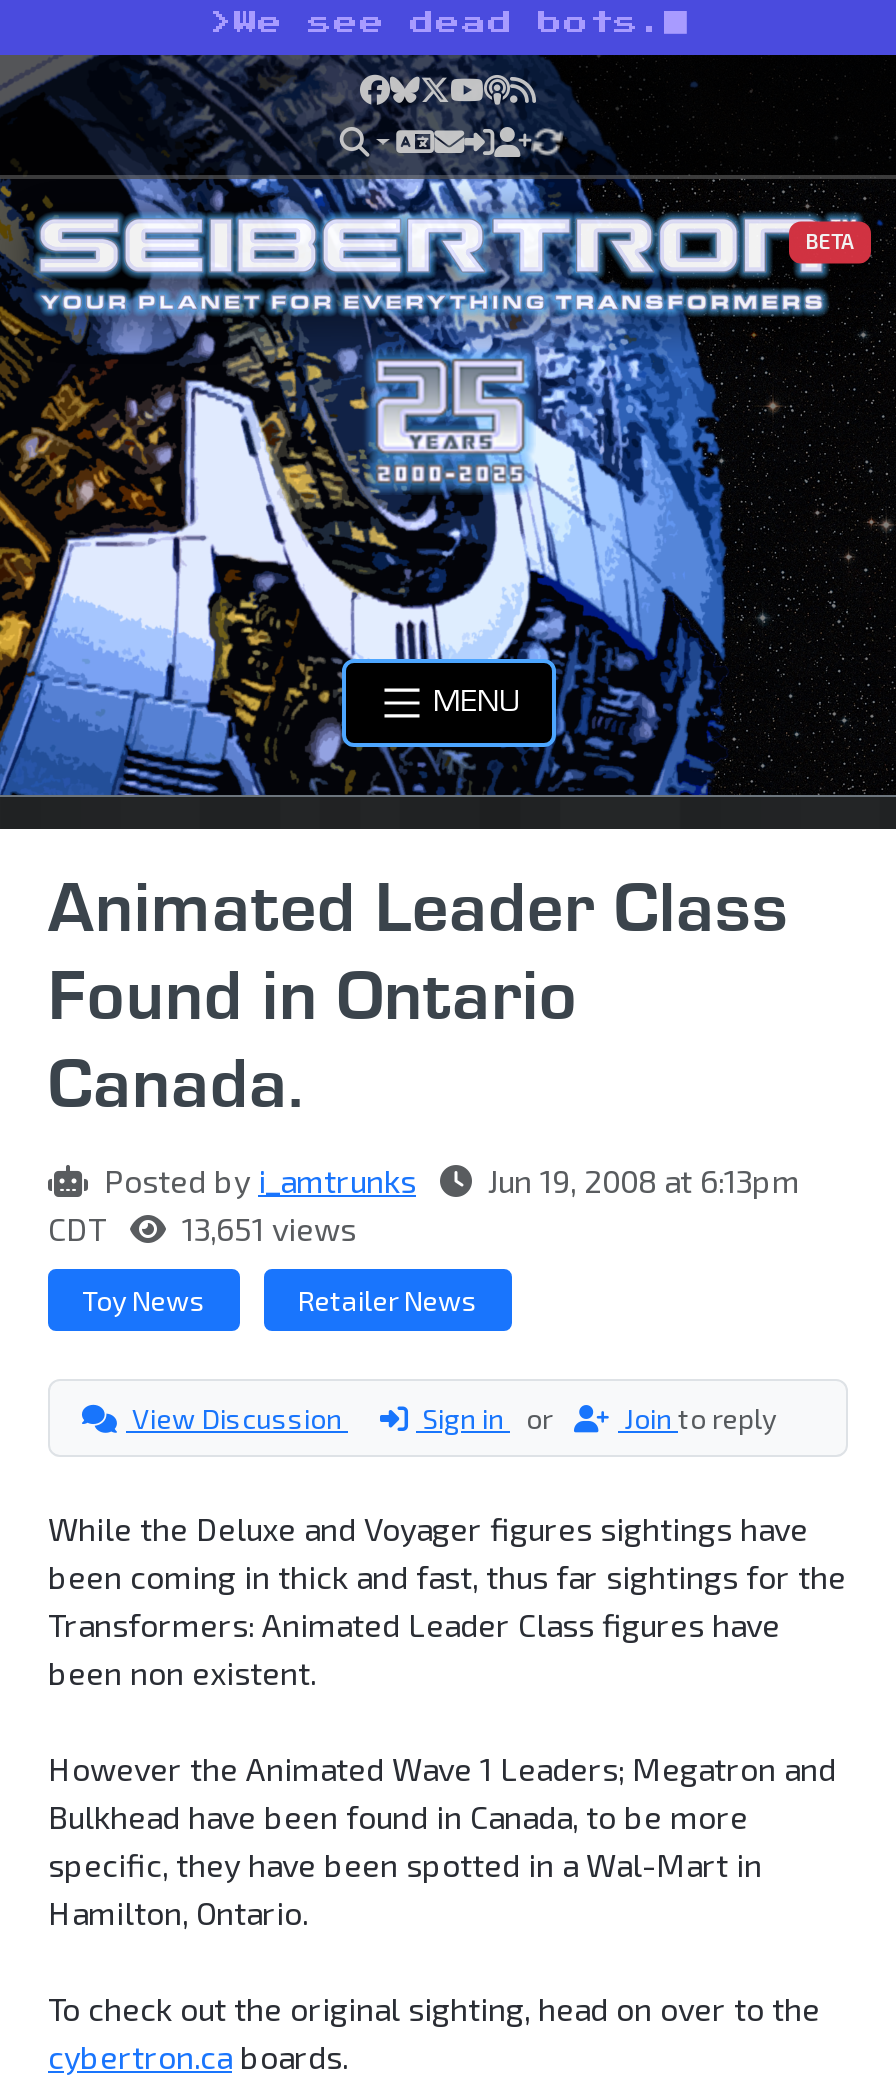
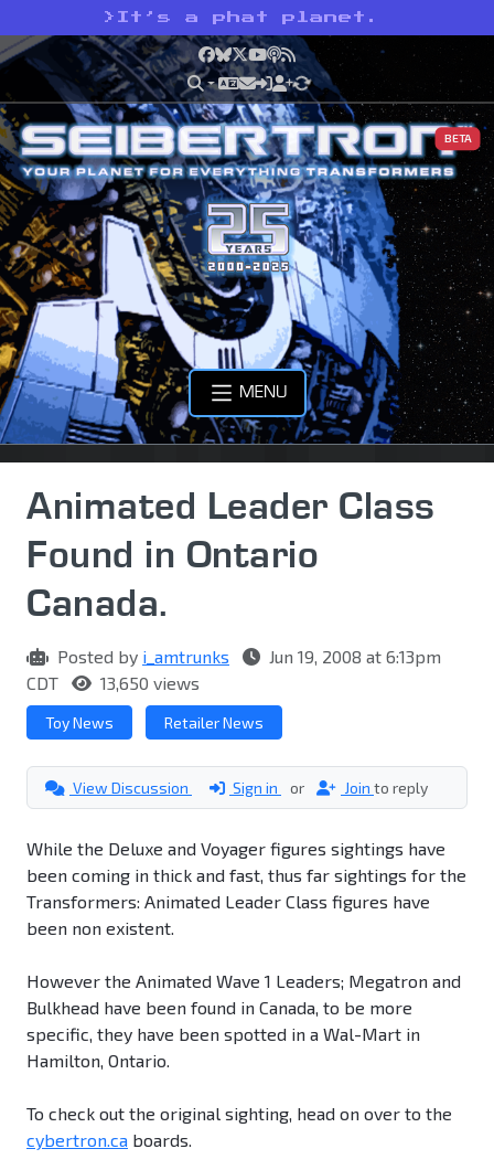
- > We see dead bots.
+ > It’s a phat planet.

- CDT 13,651 views
+ CDT 13,650 views
